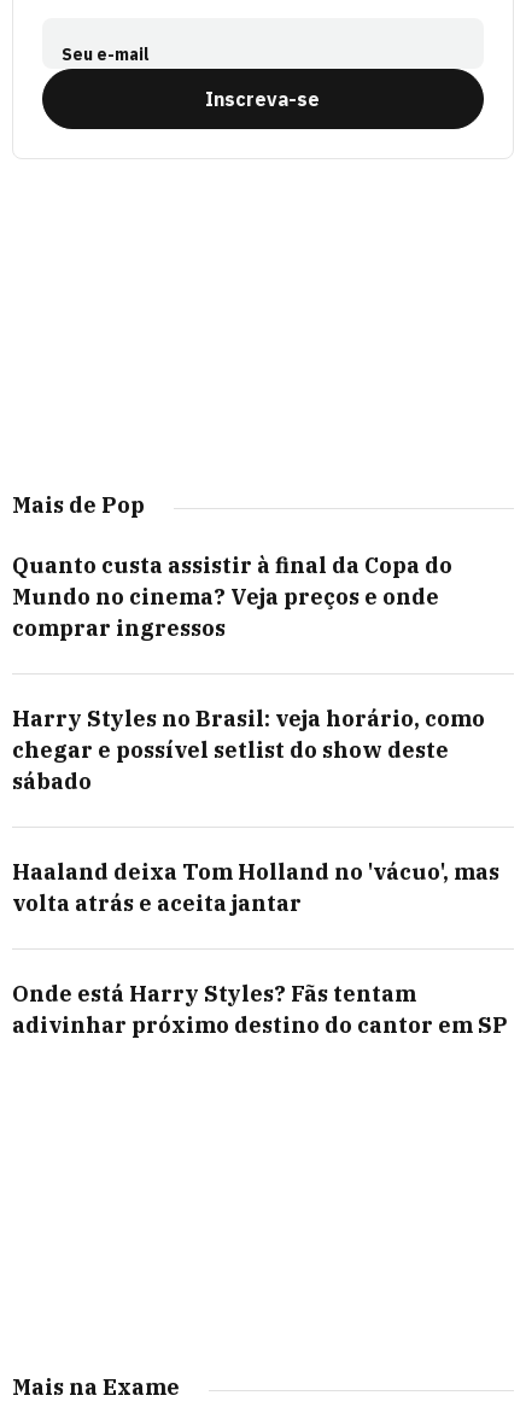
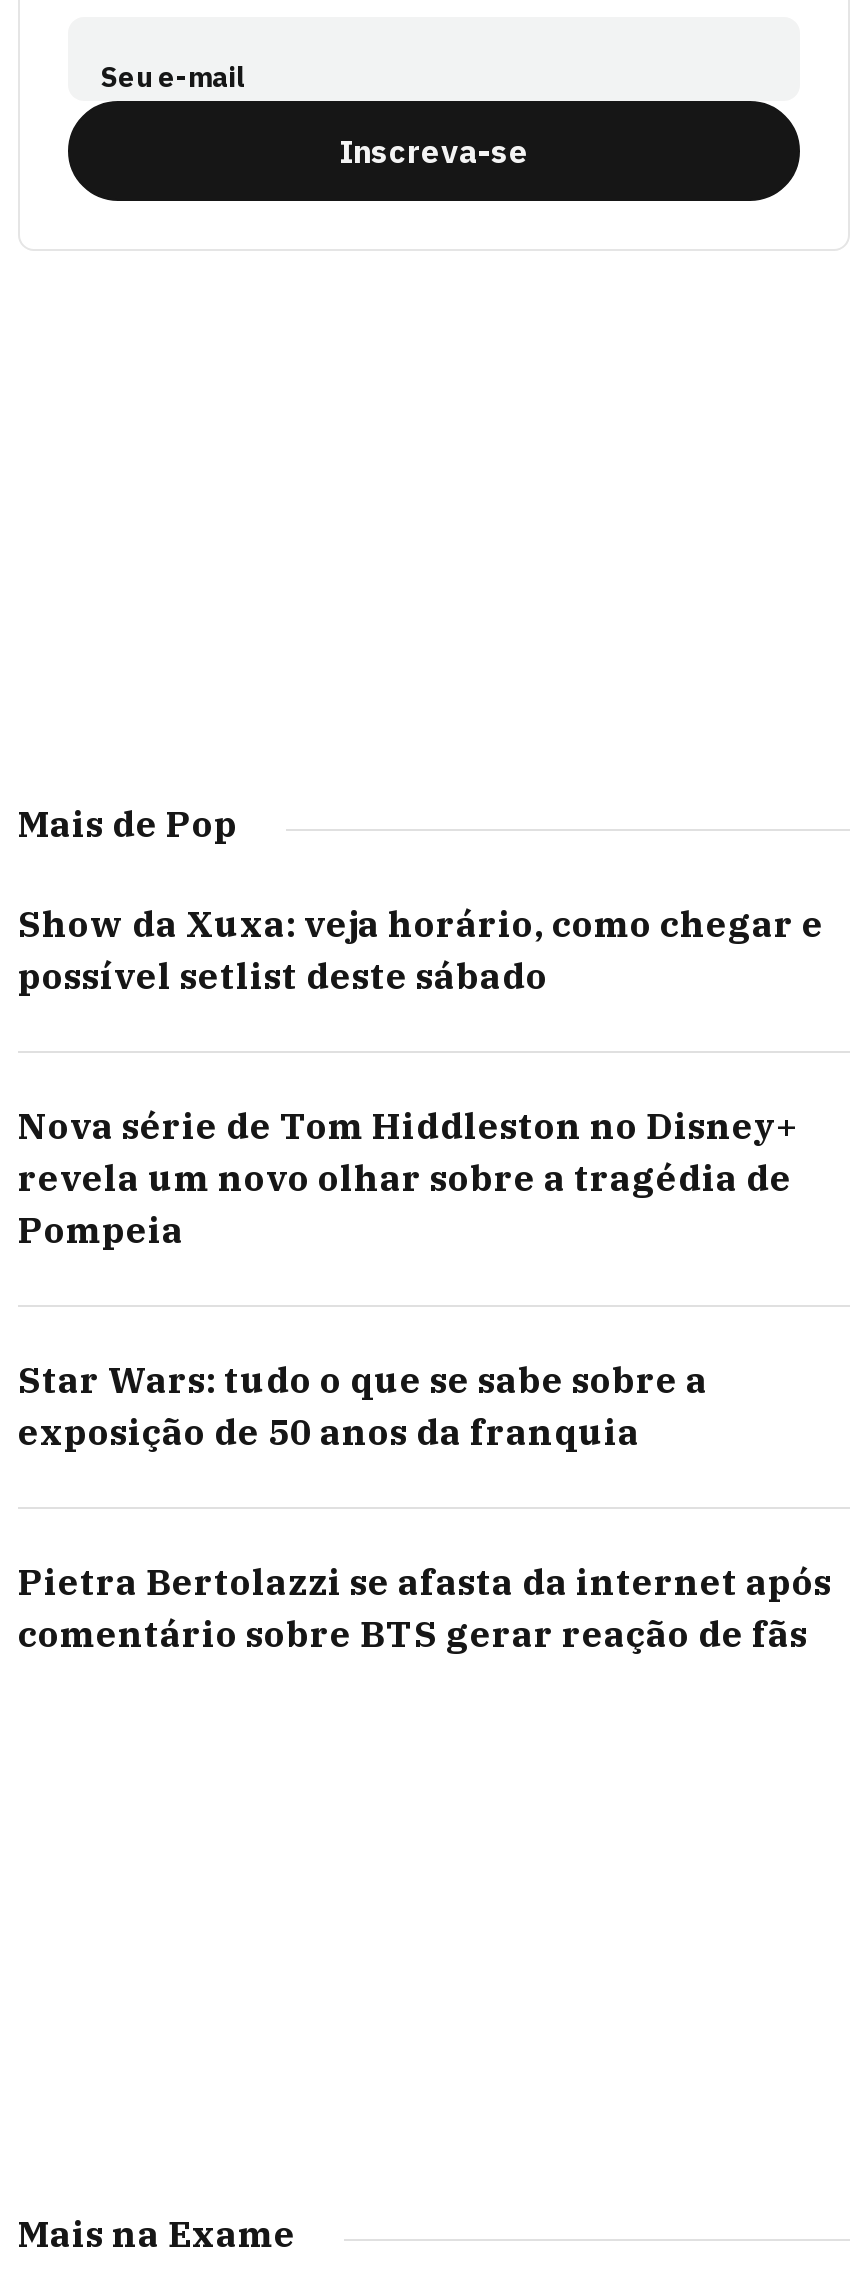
- Quanto custa assistir à final da Copa do
- Mundo no cinema? Veja preços e onde
- comprar ingressos
+ Show da Xuxa: veja horário, como chegar e
+ possível setlist deste sábado

- Harry Styles no Brasil: veja horário, como
- chegar e possível setlist do show deste
- sábado
+ Nova série de Tom Hiddleston no Disney+
+ revela um novo olhar sobre a tragédia de
+ Pompeia

- Haaland deixa Tom Holland no 'vácuo', mas
- volta atrás e aceita jantar
+ Star Wars: tudo o que se sabe sobre a
+ exposição de 50 anos da franquia

- Onde está Harry Styles? Fãs tentam
- adivinhar próximo destino do cantor em SP
+ Pietra Bertolazzi se afasta da internet após
+ comentário sobre BTS gerar reação de fãs
